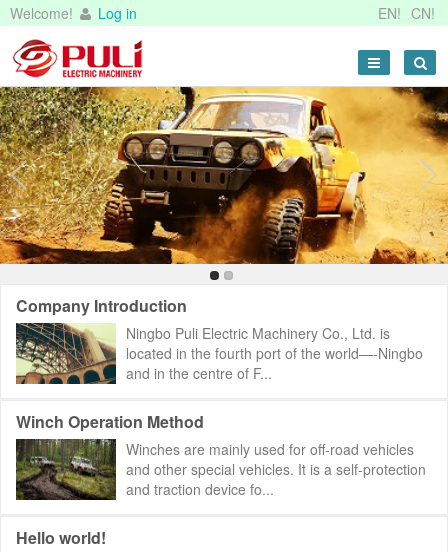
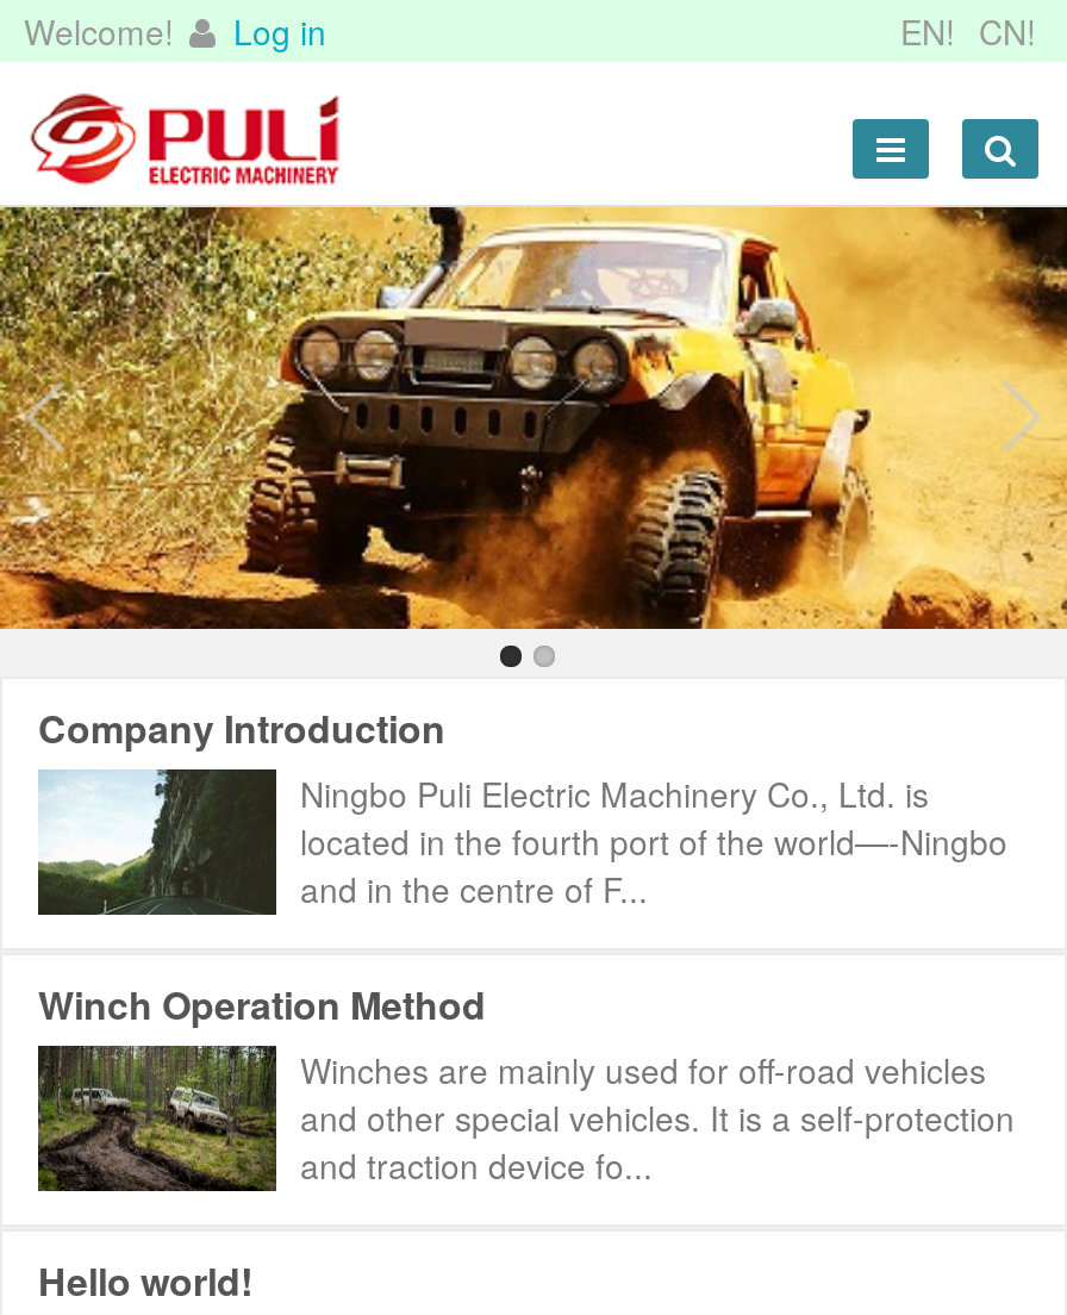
- [image]
+ [image]
